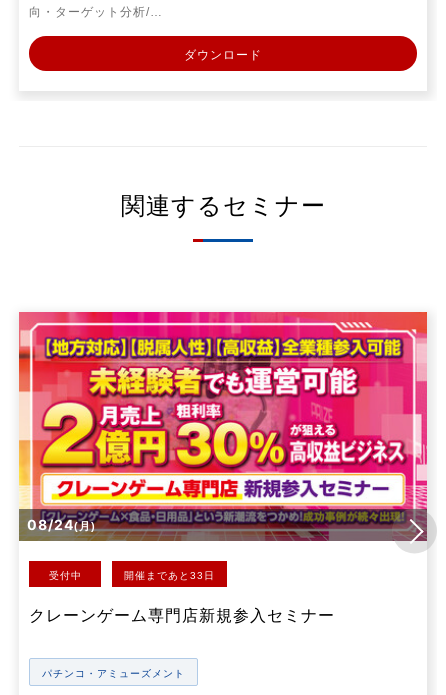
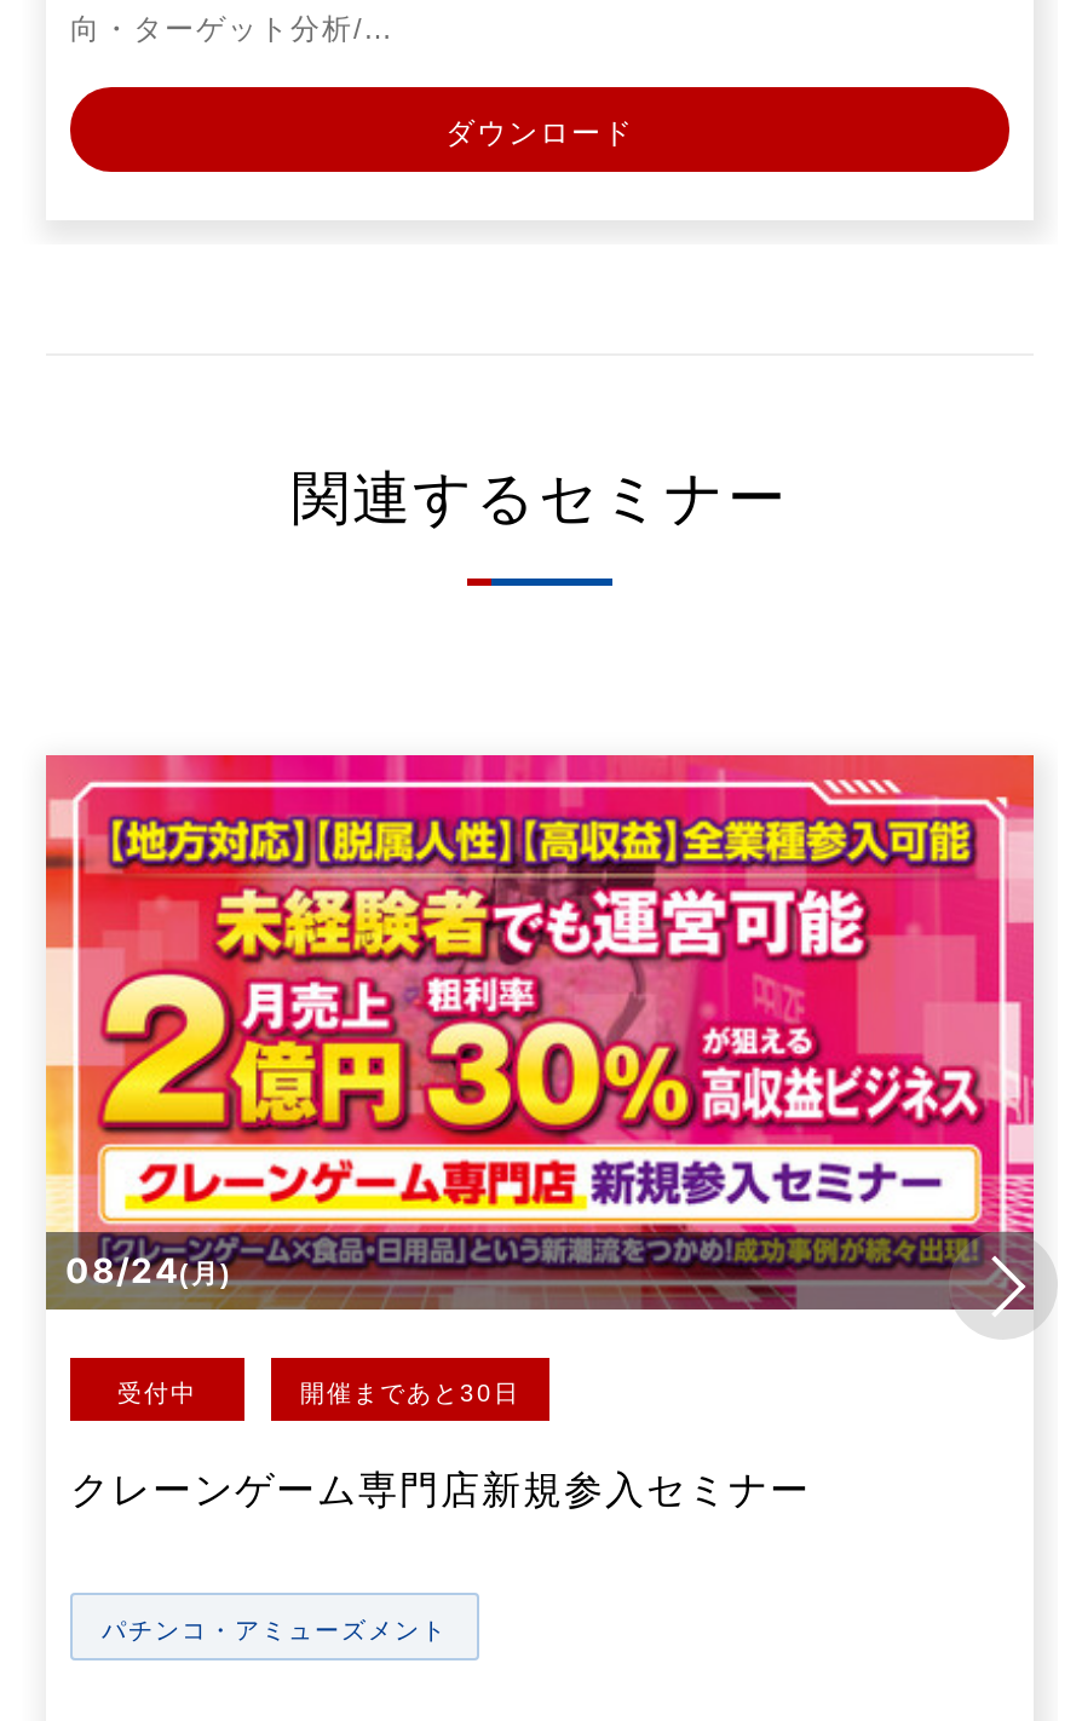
- 開催まであと33日
+ 開催まであと30日
